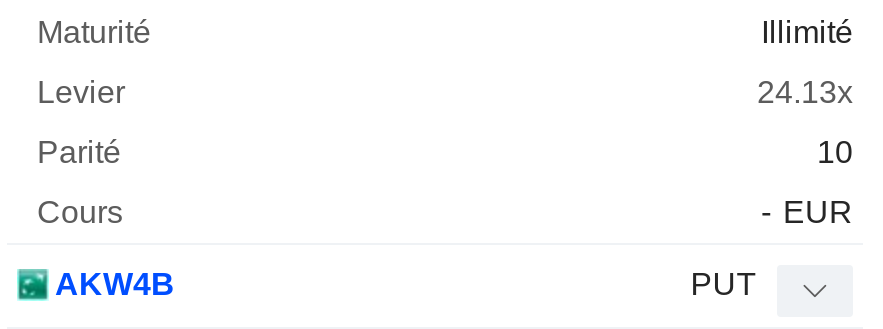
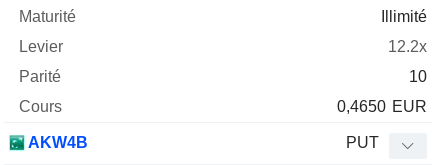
- 24.13x
+ 12.2x

- - EUR
+ 0,4650 EUR
